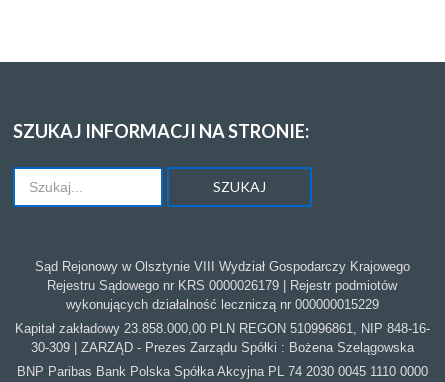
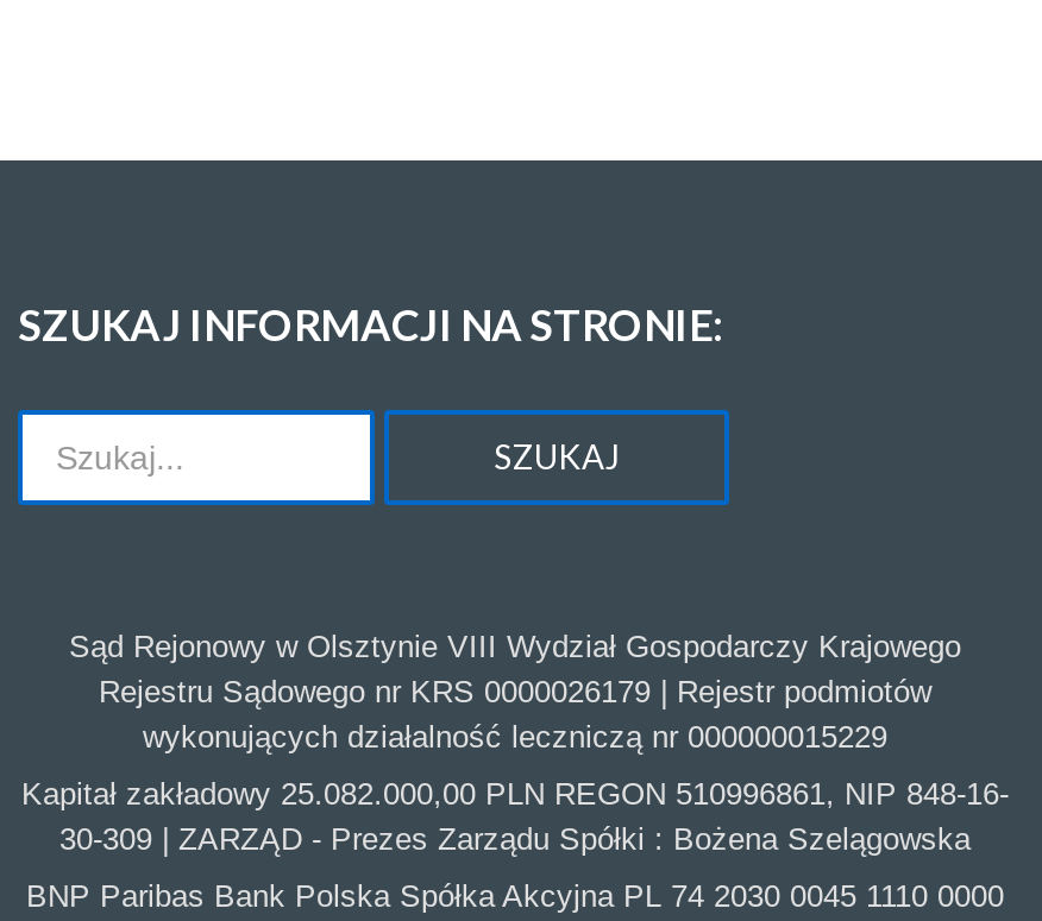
- Kapitał zakładowy 23.858.000,00 PLN REGON 510996861, NIP 848-16-
+ Kapitał zakładowy 25.082.000,00 PLN REGON 510996861, NIP 848-16-
